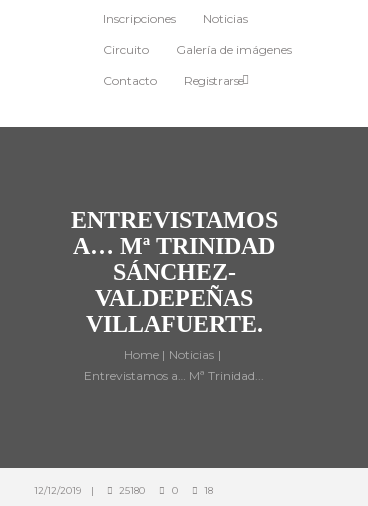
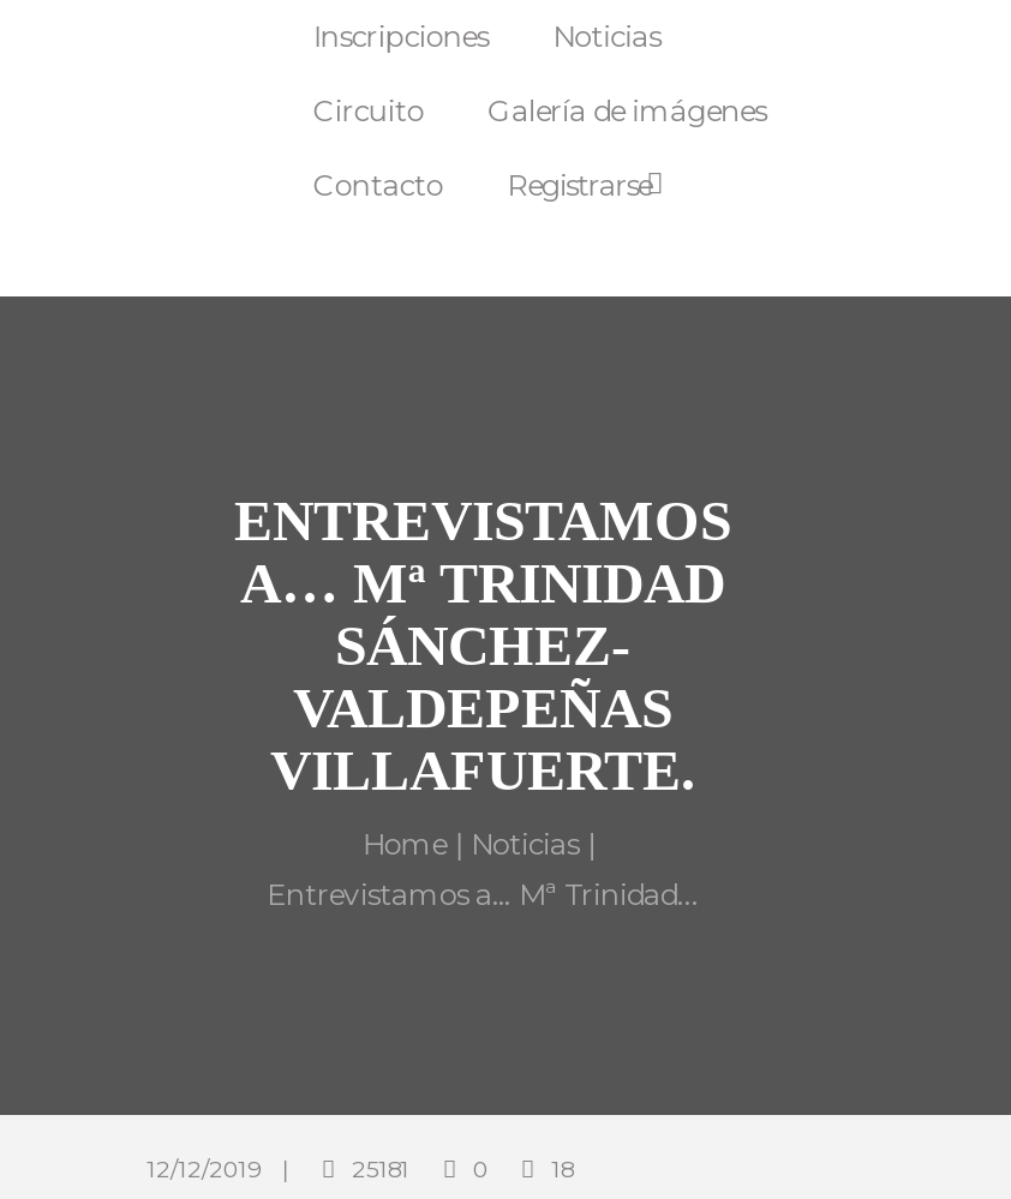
- 25180
+ 25181
